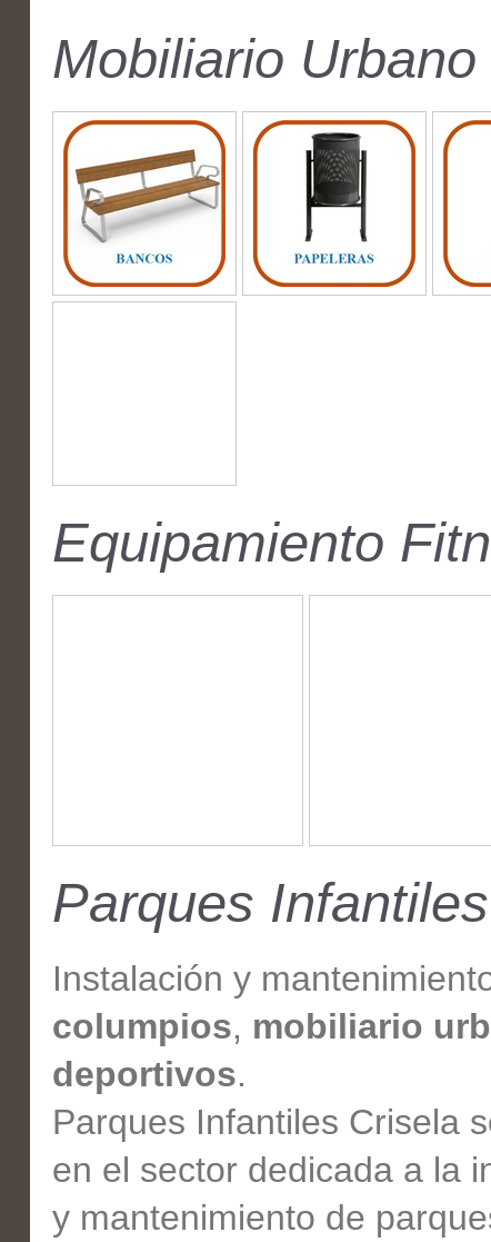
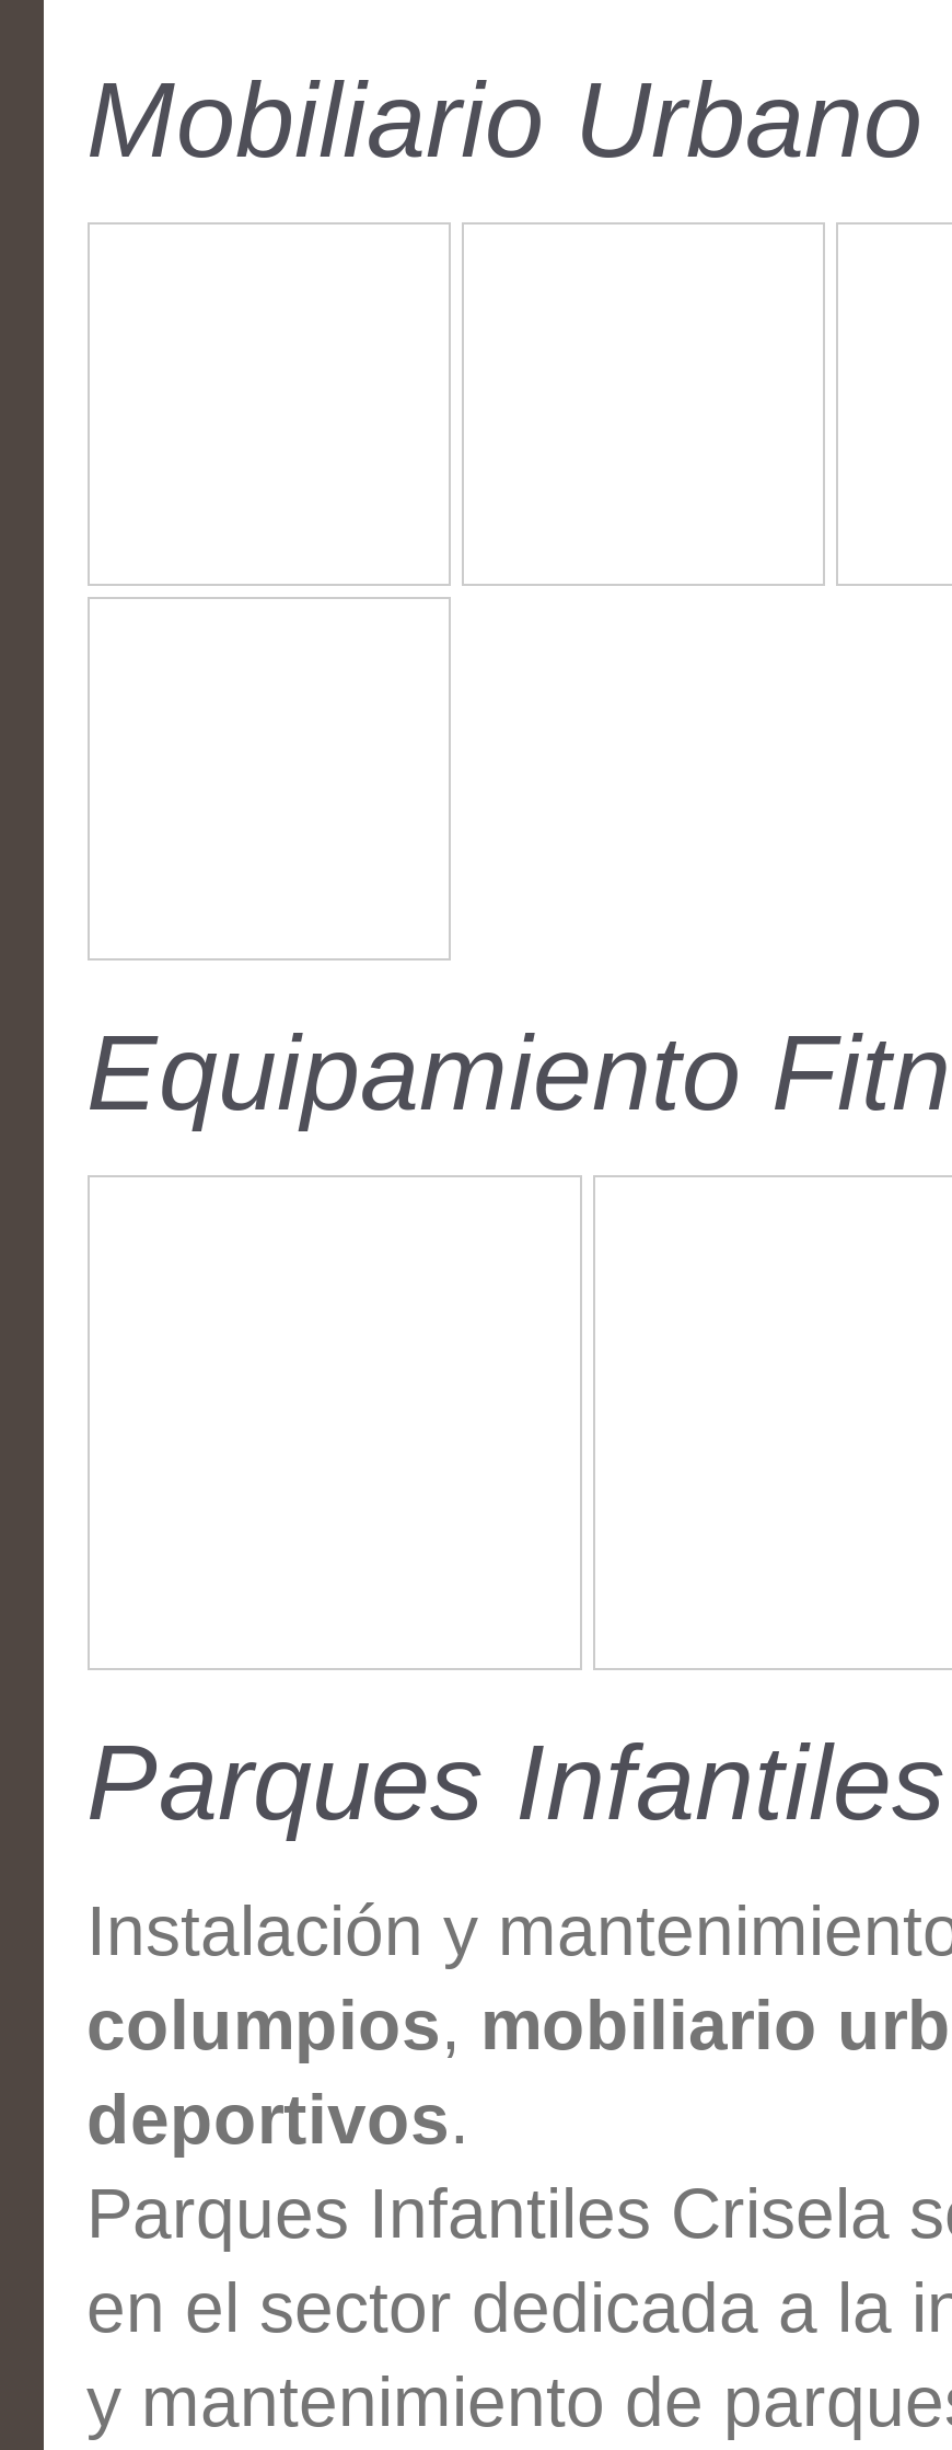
- [image]

- [image]

- [image]
